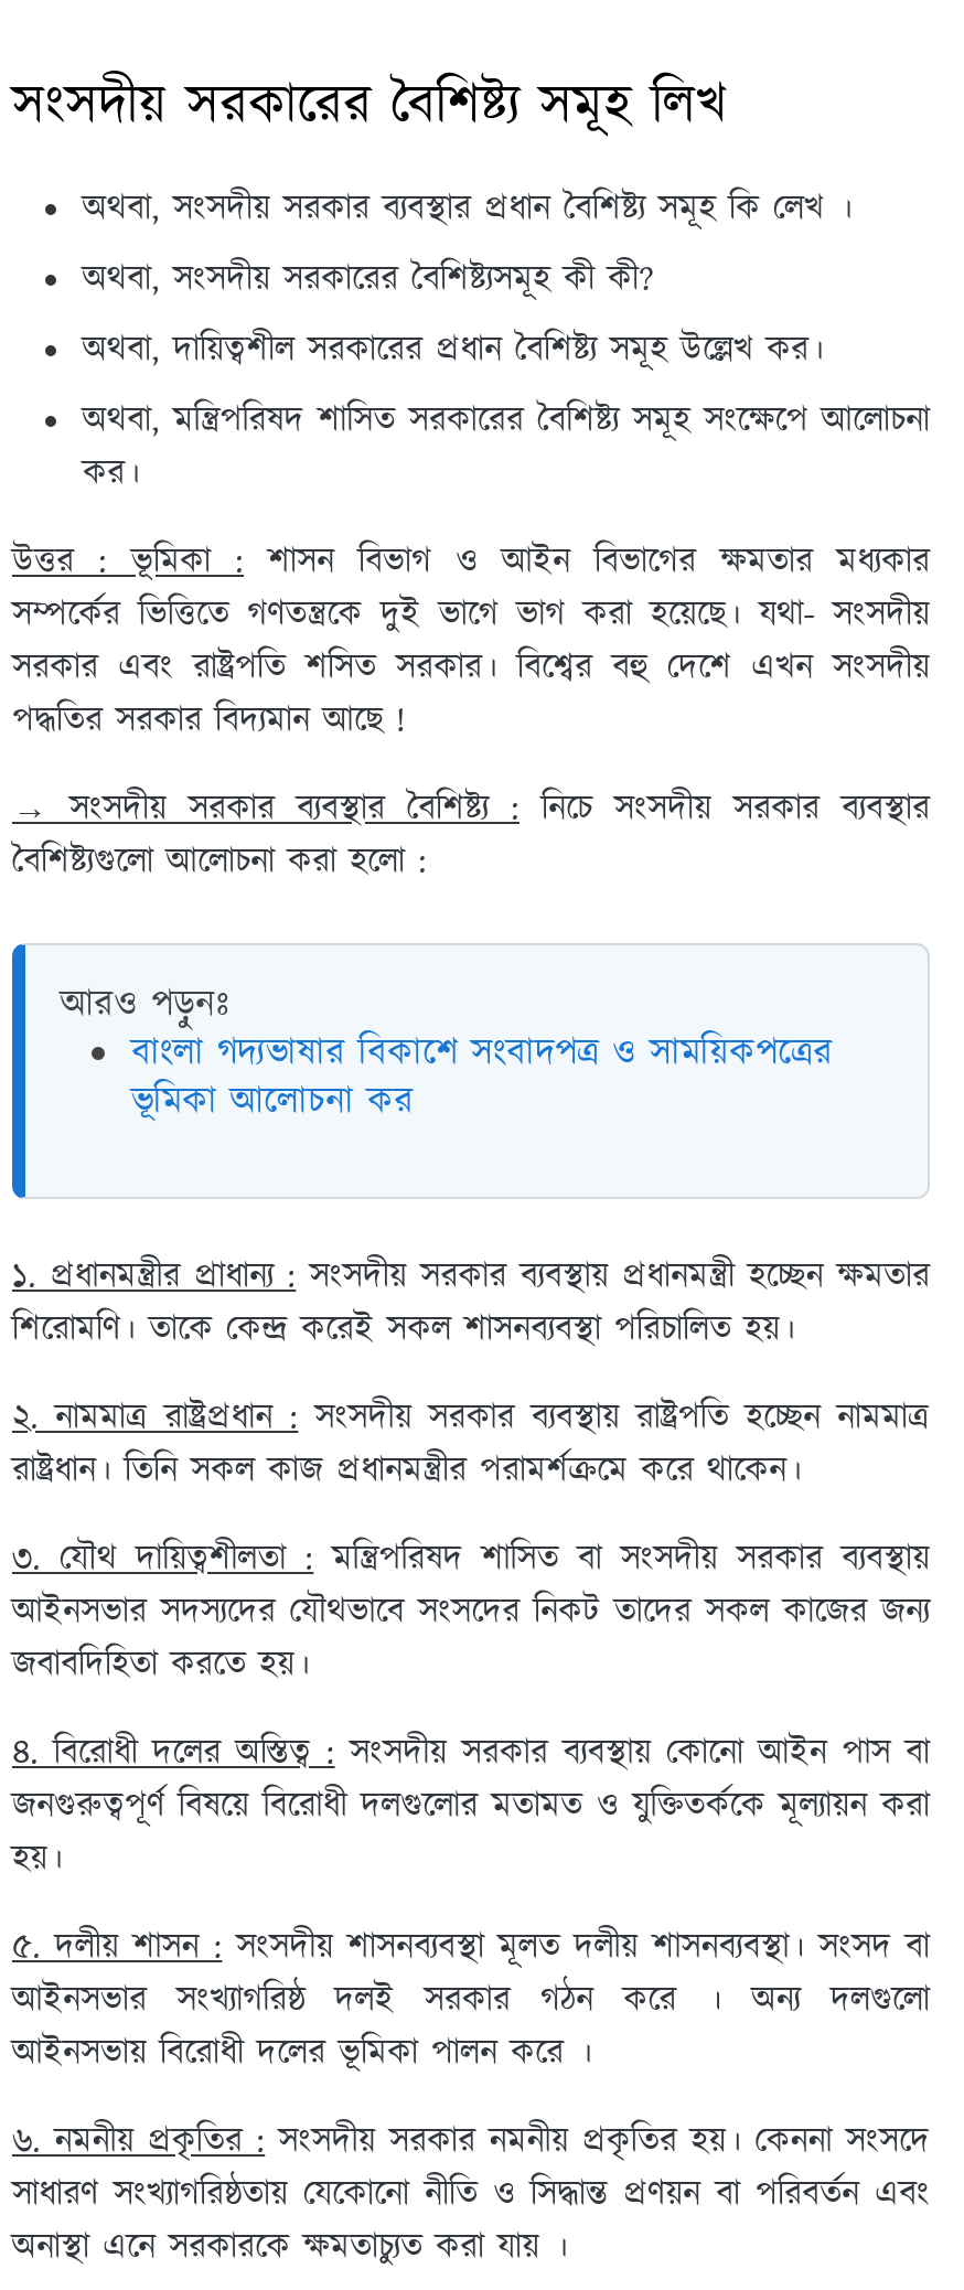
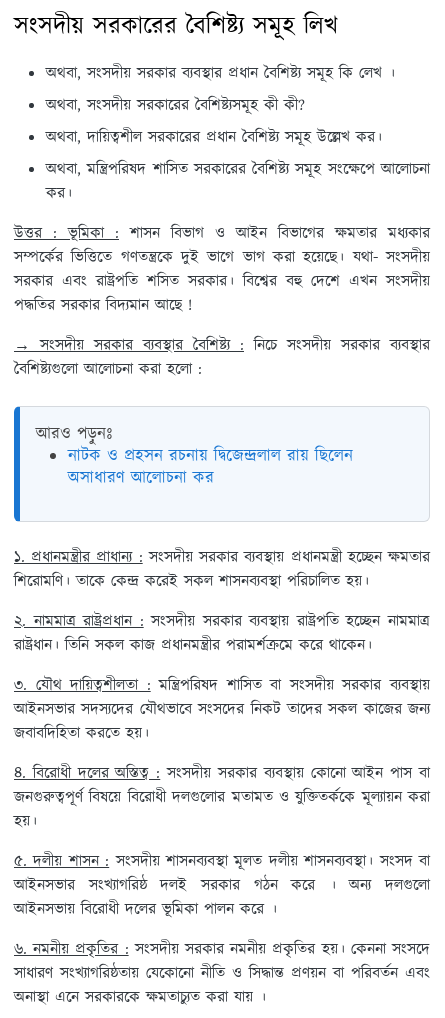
- বাংলা গদ্যভাষার বিকাশে সংবাদপত্র ও সাময়িকপত্রের
- ভূমিকা আলোচনা কর
+ নাটক ও প্রহসন রচনায় দ্বিজেন্দ্রলাল রায় ছিলেন
+ অসাধারণ আলোচনা কর
